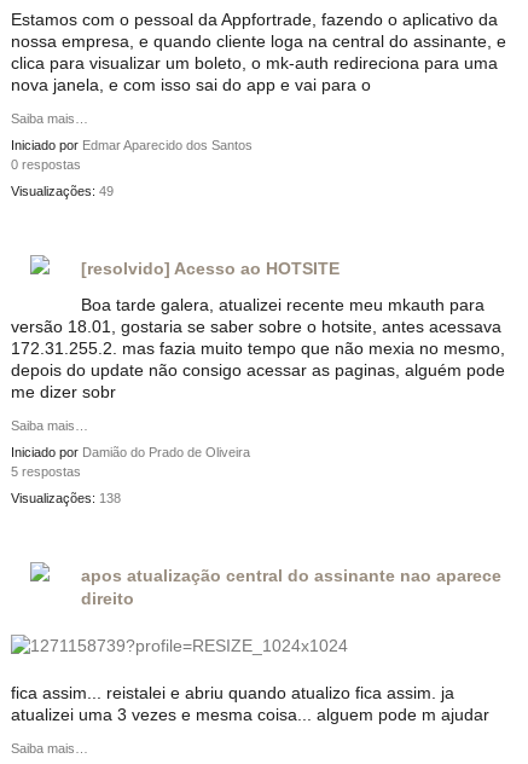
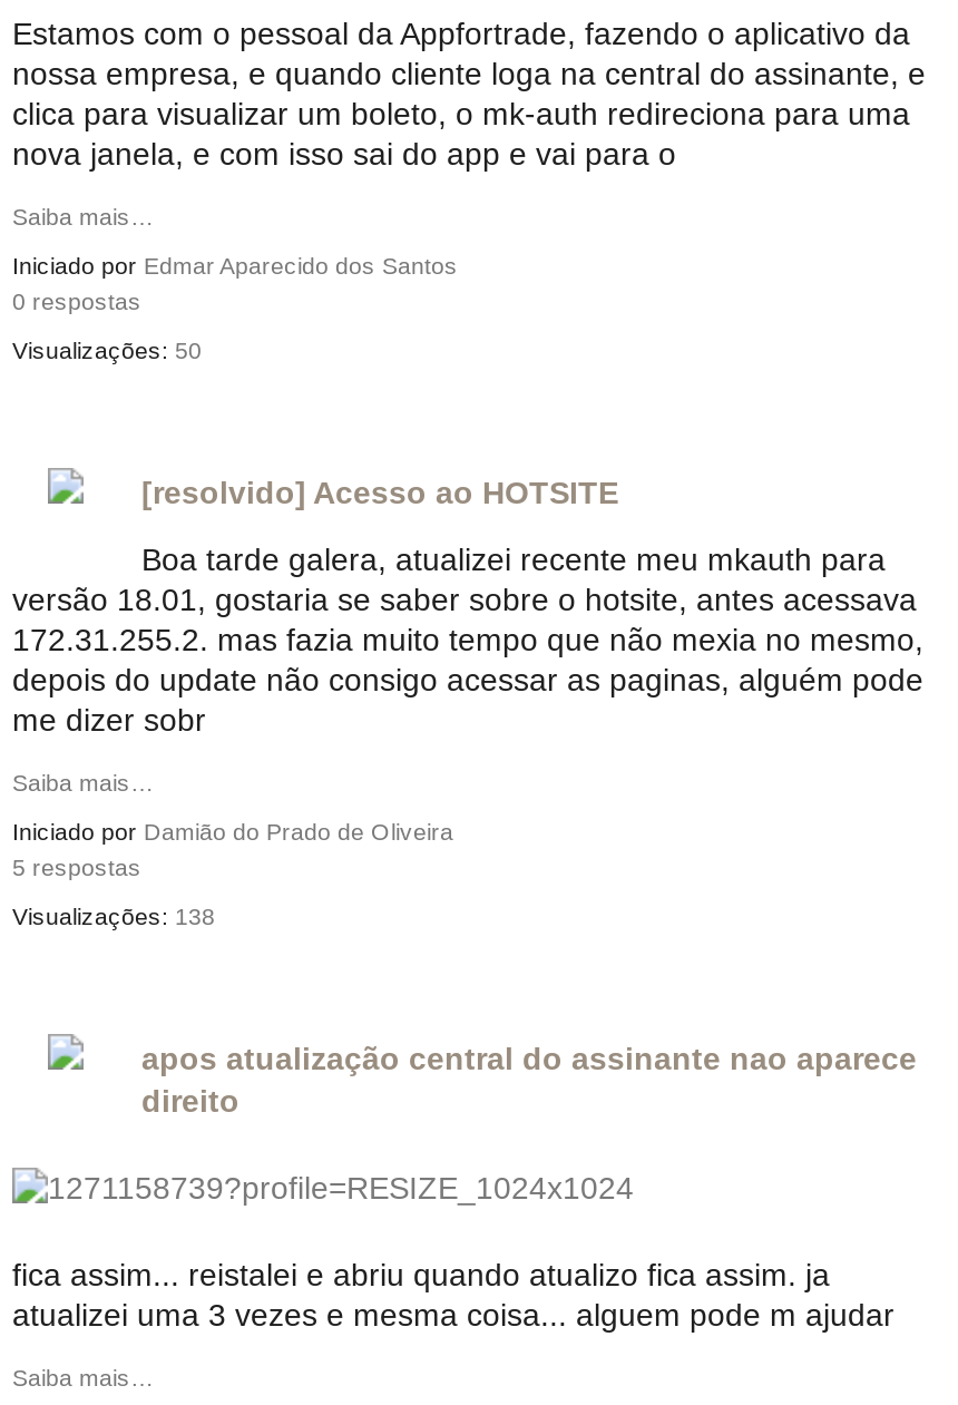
- Visualizações: 49
+ Visualizações: 50
